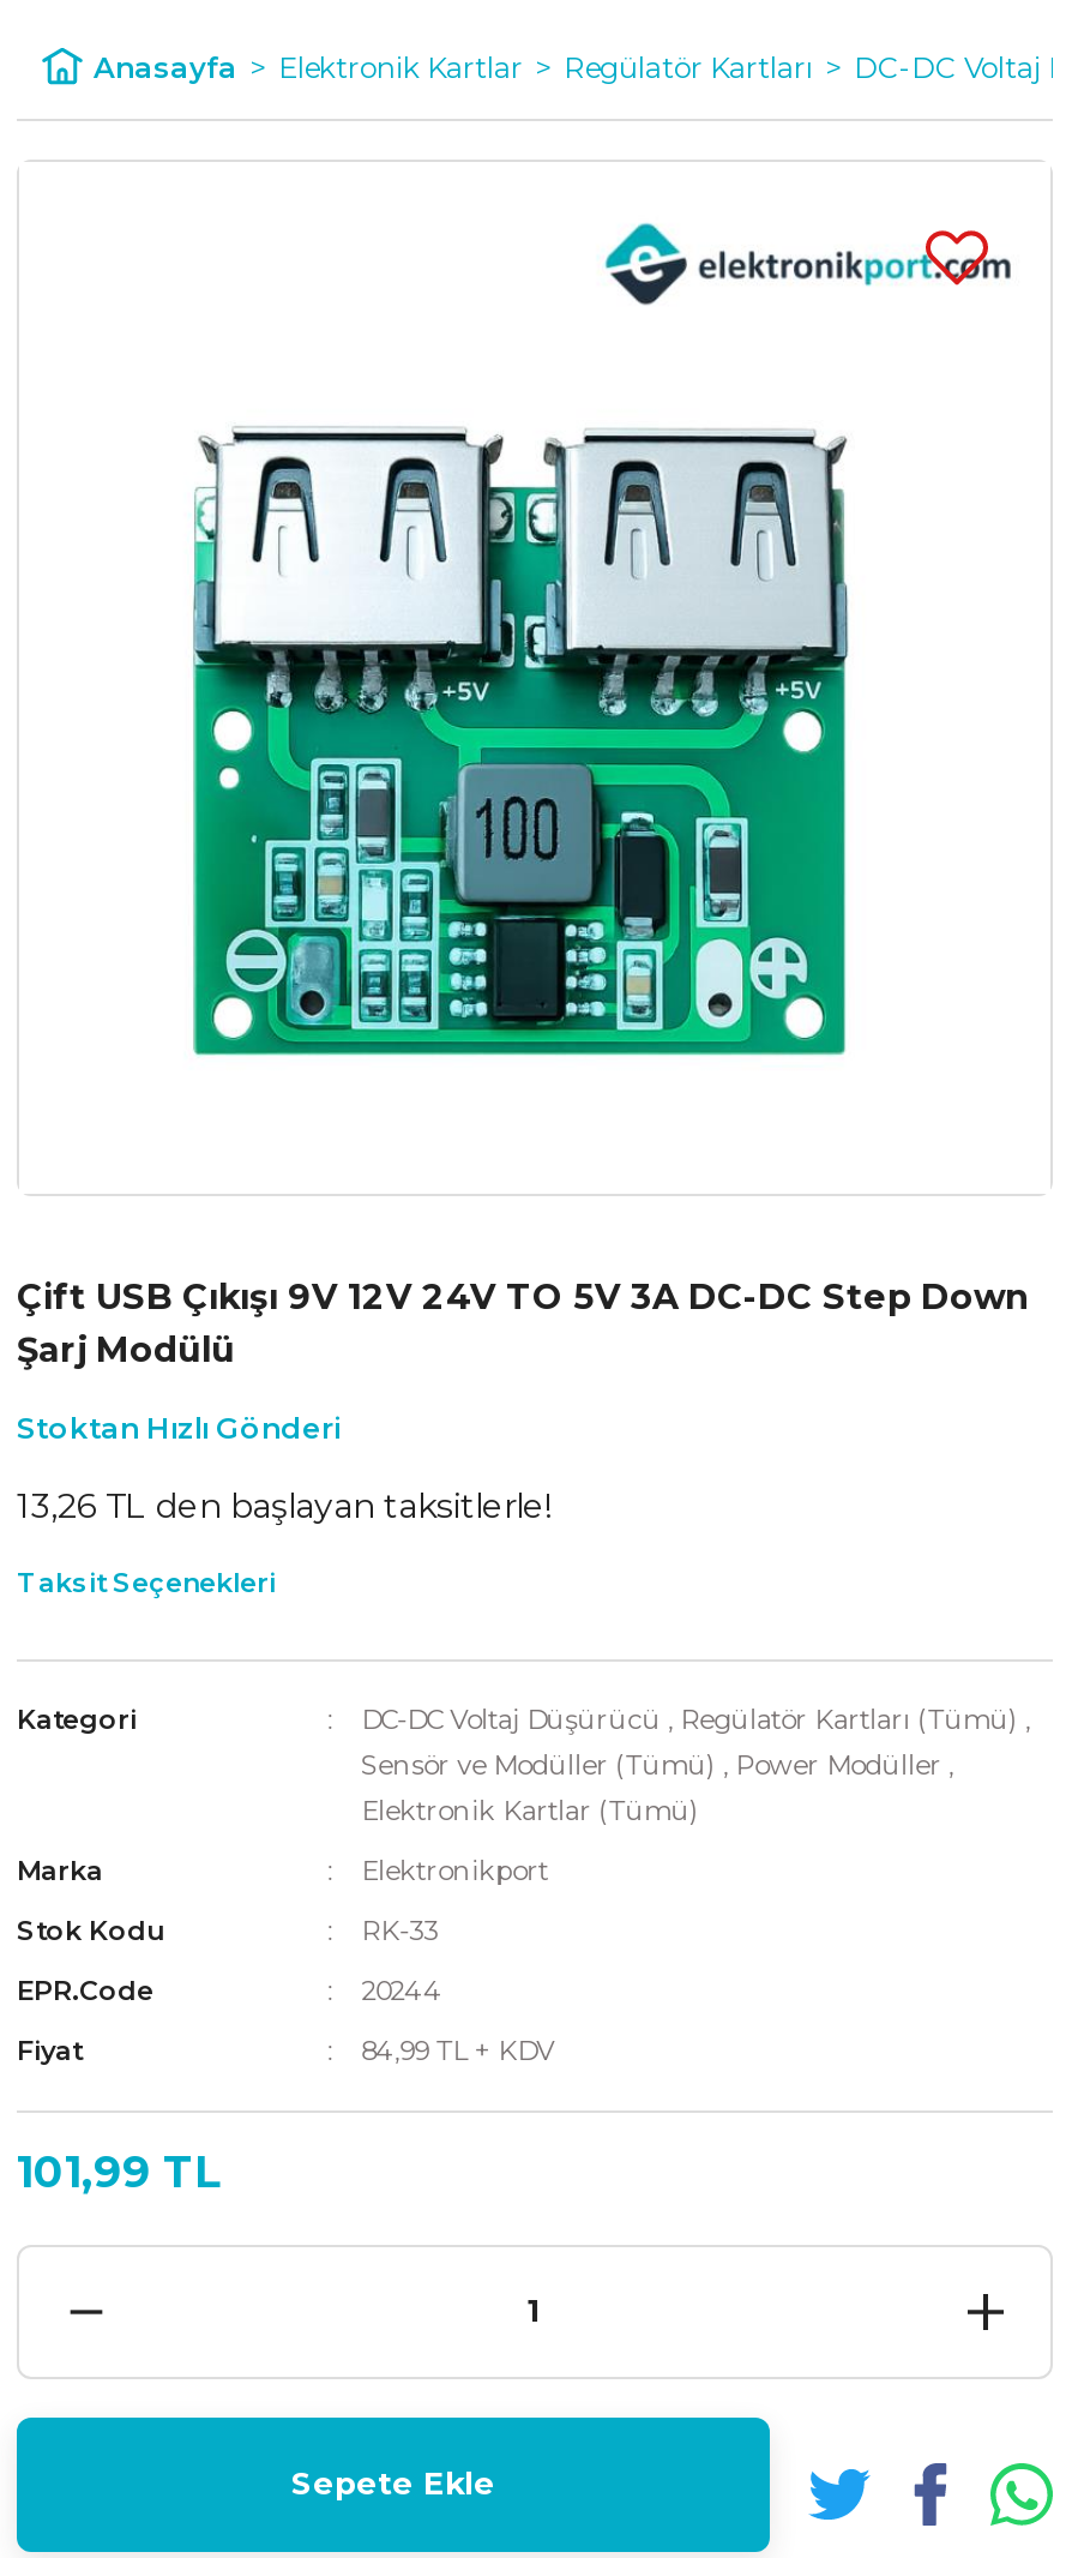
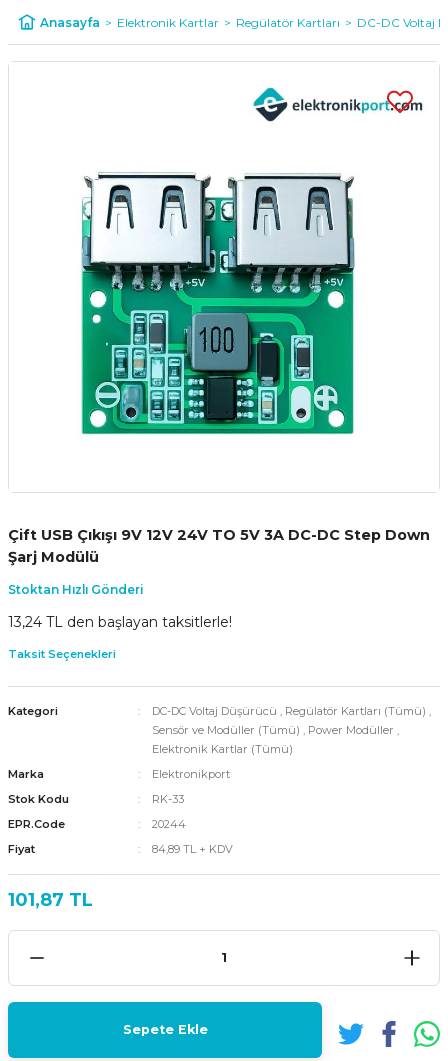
- 13,26 TL den başlayan taksitlerle!
+ 13,24 TL den başlayan taksitlerle!

- 84,99 TL + KDV
+ 84,89 TL + KDV

- 101,99 TL
+ 101,87 TL
